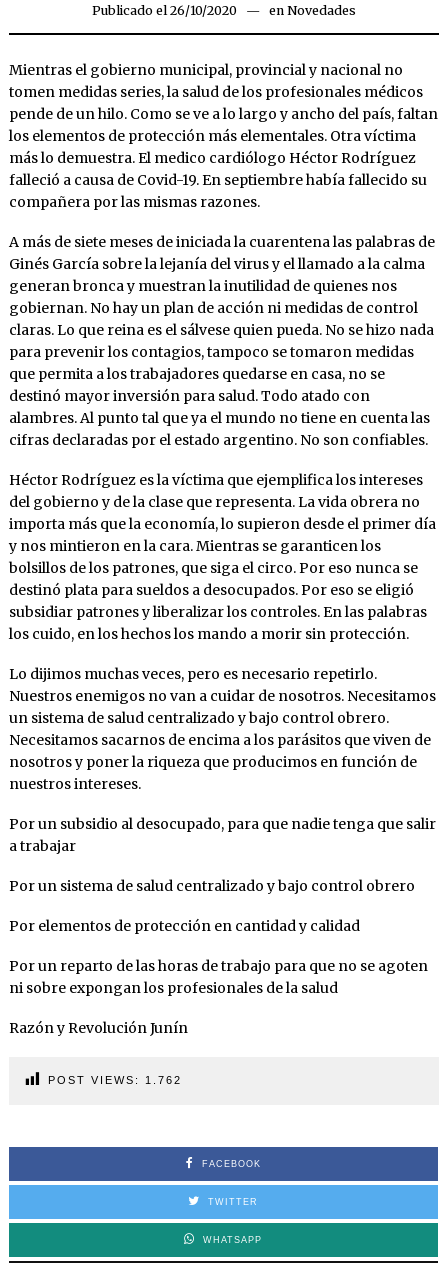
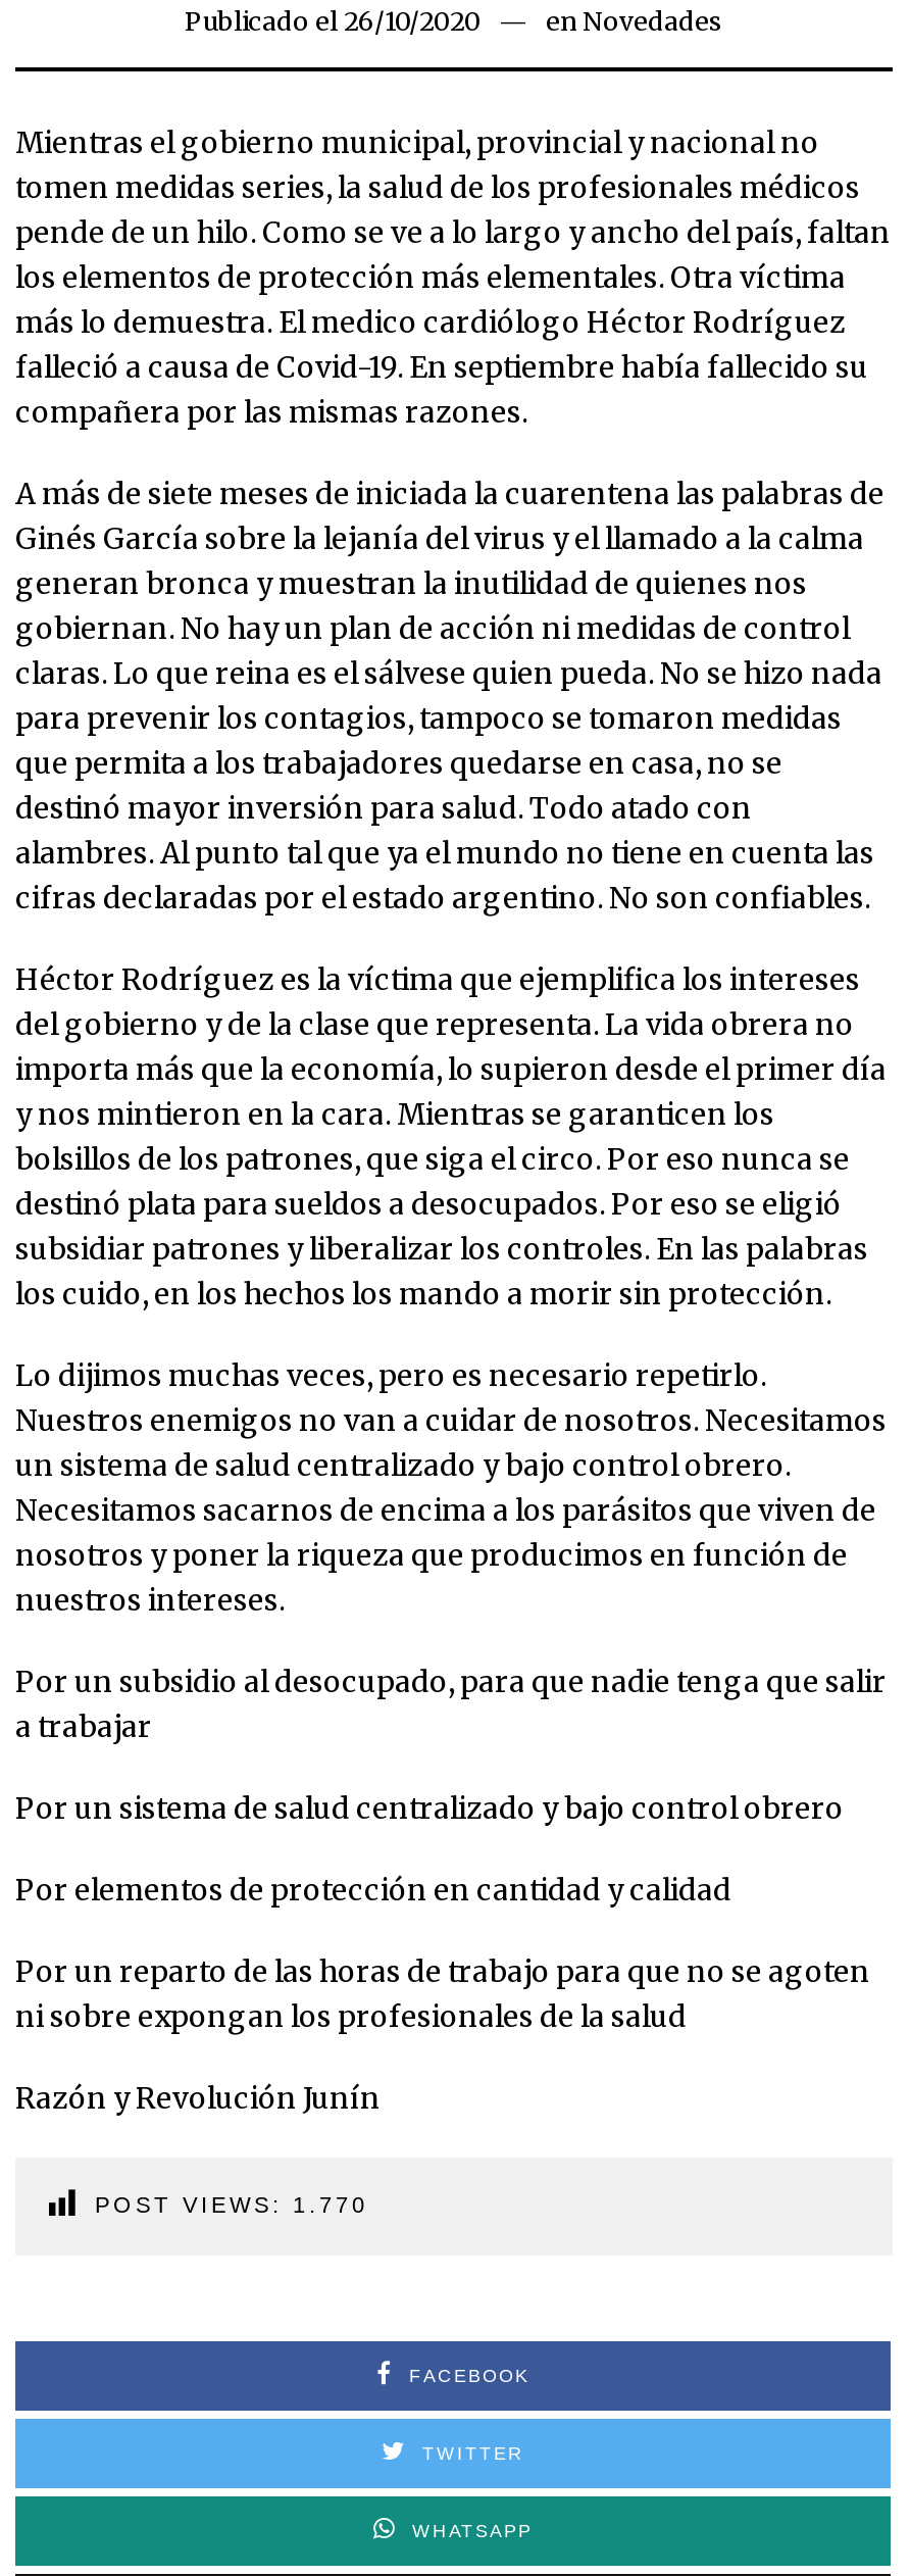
- POST VIEWS: 1.762
+ POST VIEWS: 1.770
